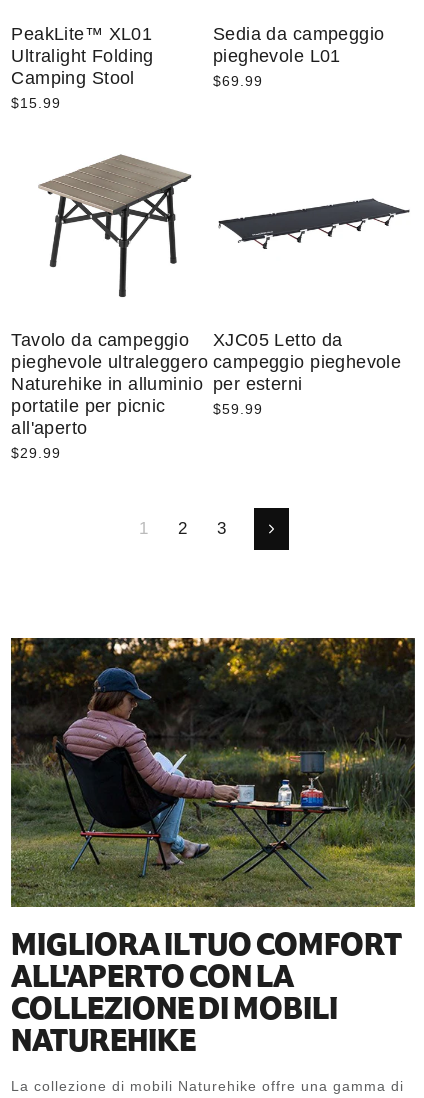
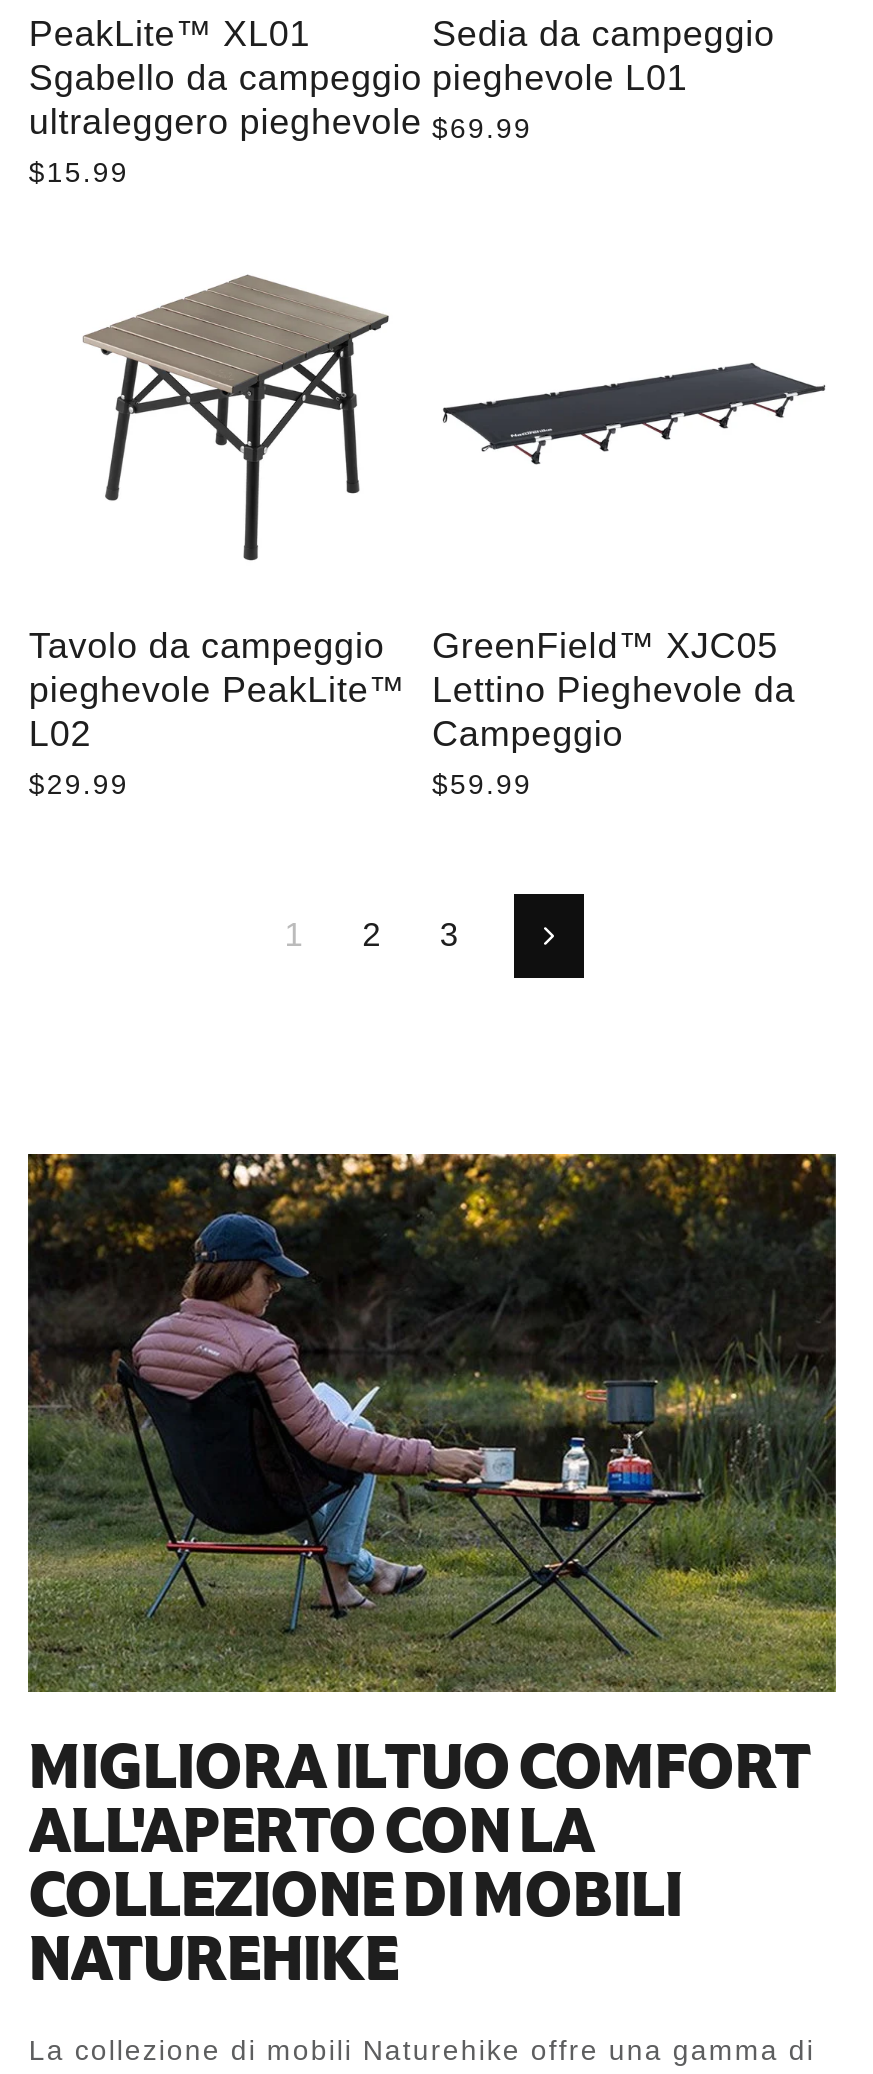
- Ultralight Folding
- Camping Stool
+ Sgabello da campeggio
+ ultraleggero pieghevole

- XJC05 Letto da
- campeggio pieghevole
- per esterni
+ GreenField™ XJC05
+ Lettino Pieghevole da
+ Campeggio

- pieghevole ultraleggero
- Naturehike in alluminio
- portatile per picnic
- all'aperto
+ pieghevole PeakLite™
+ L02
